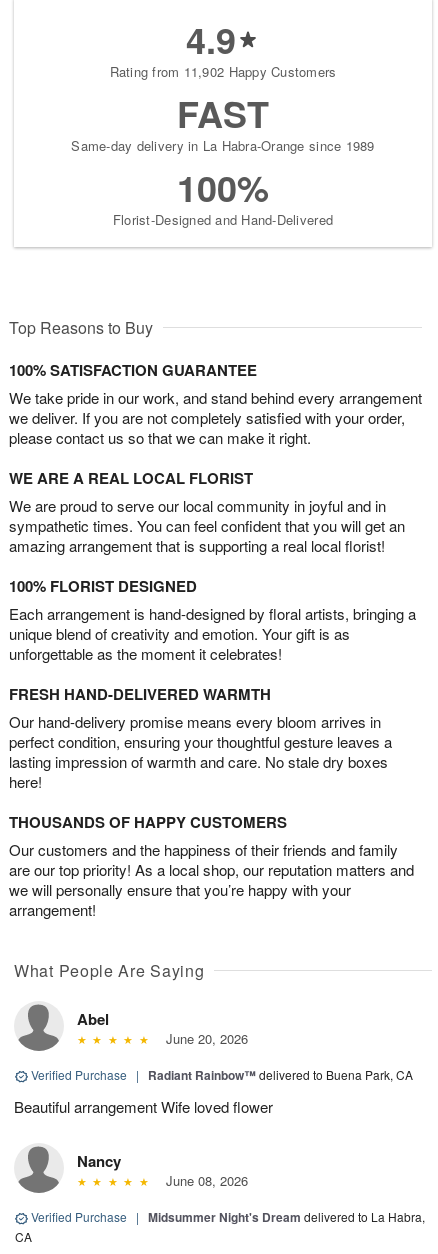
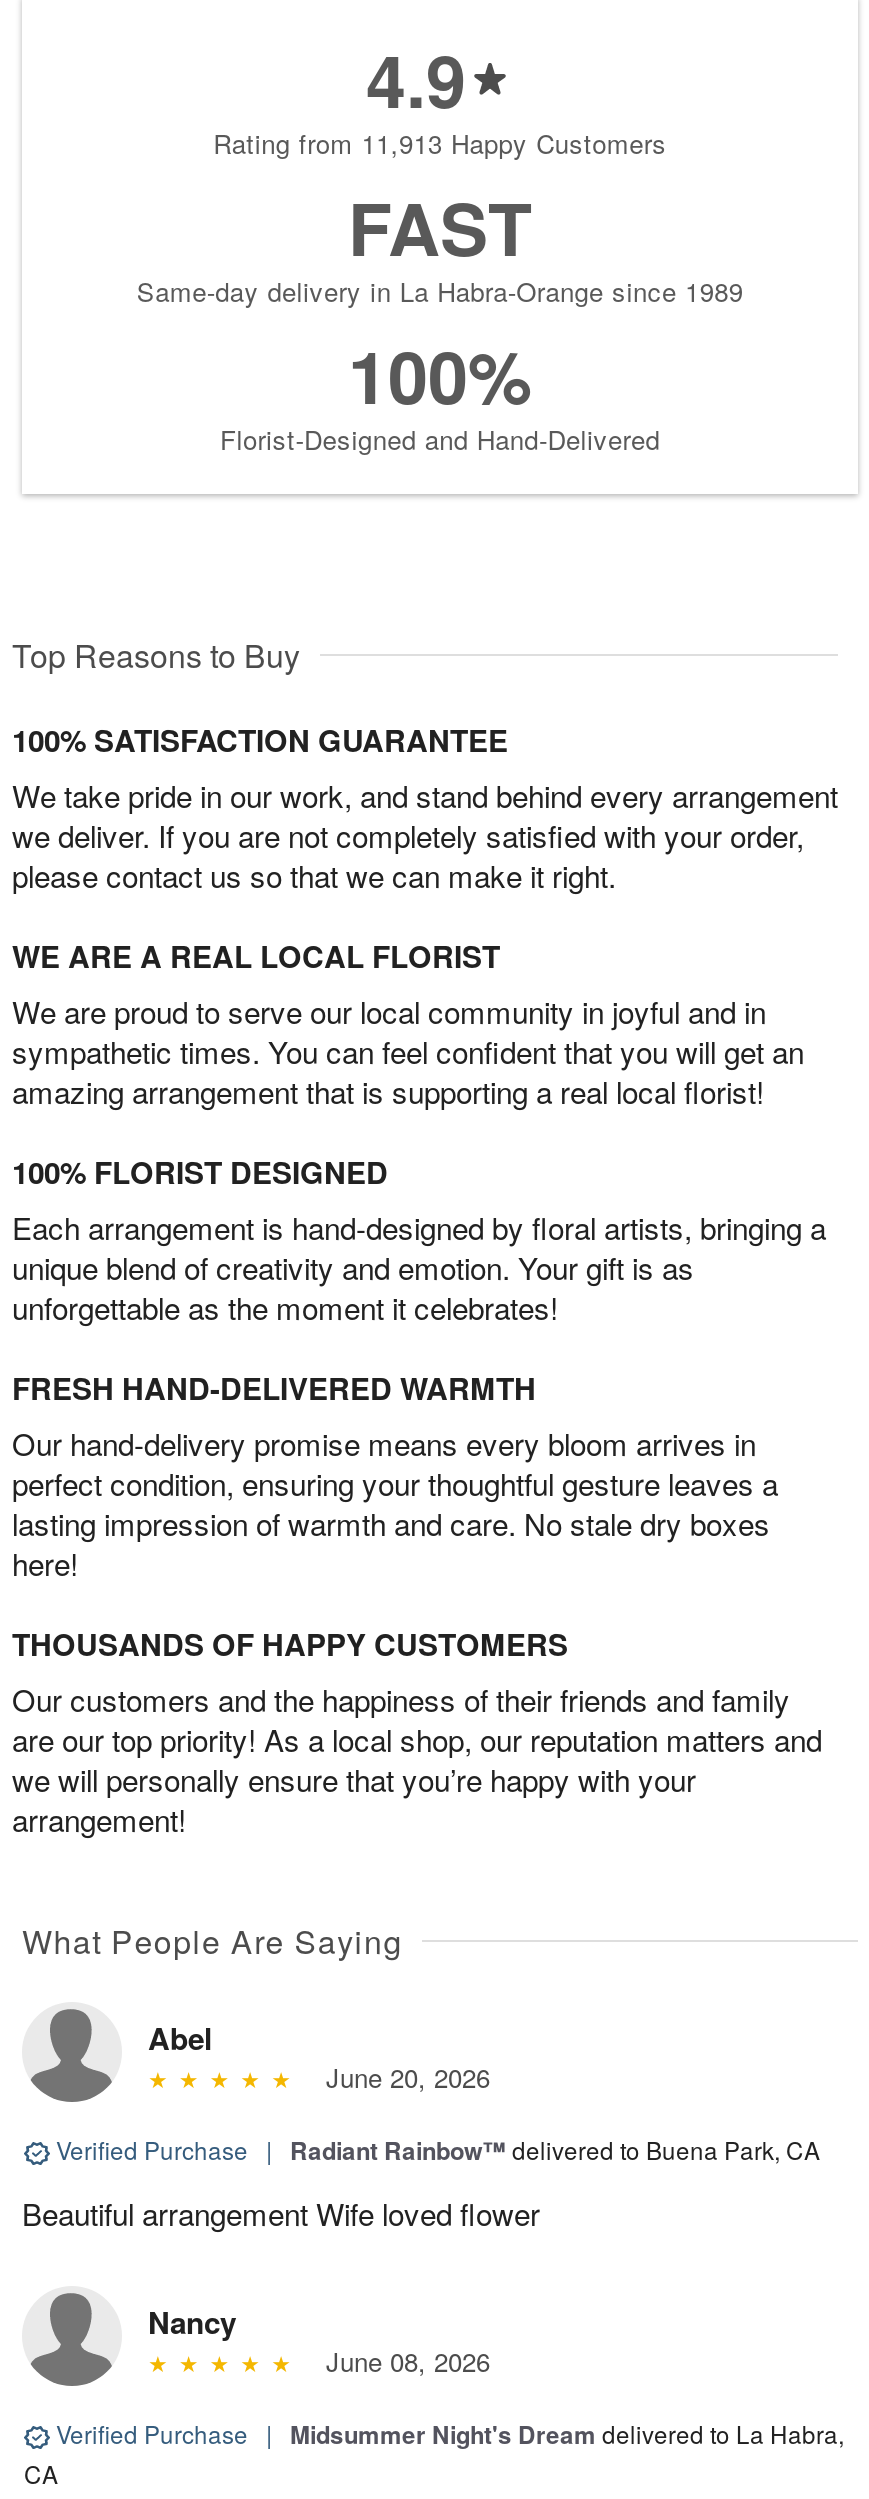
- Rating from 11,902 Happy Customers
+ Rating from 11,913 Happy Customers
